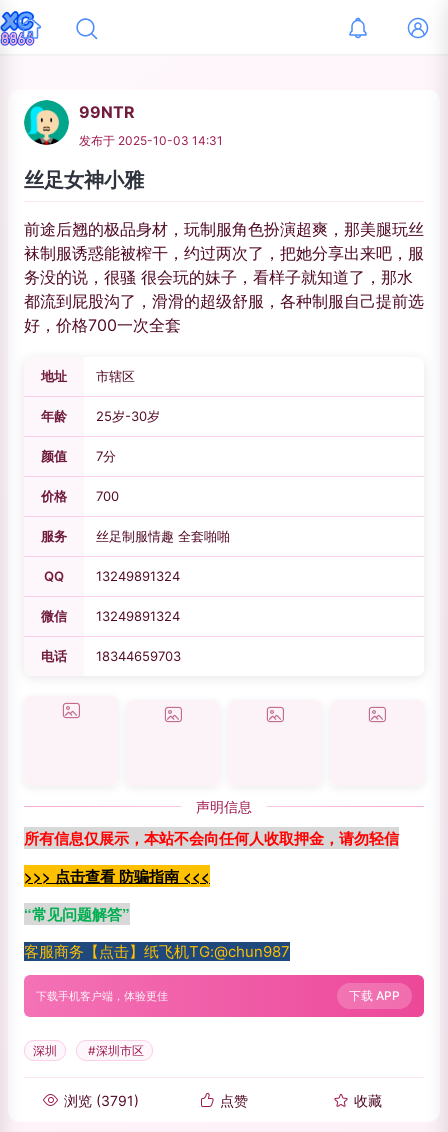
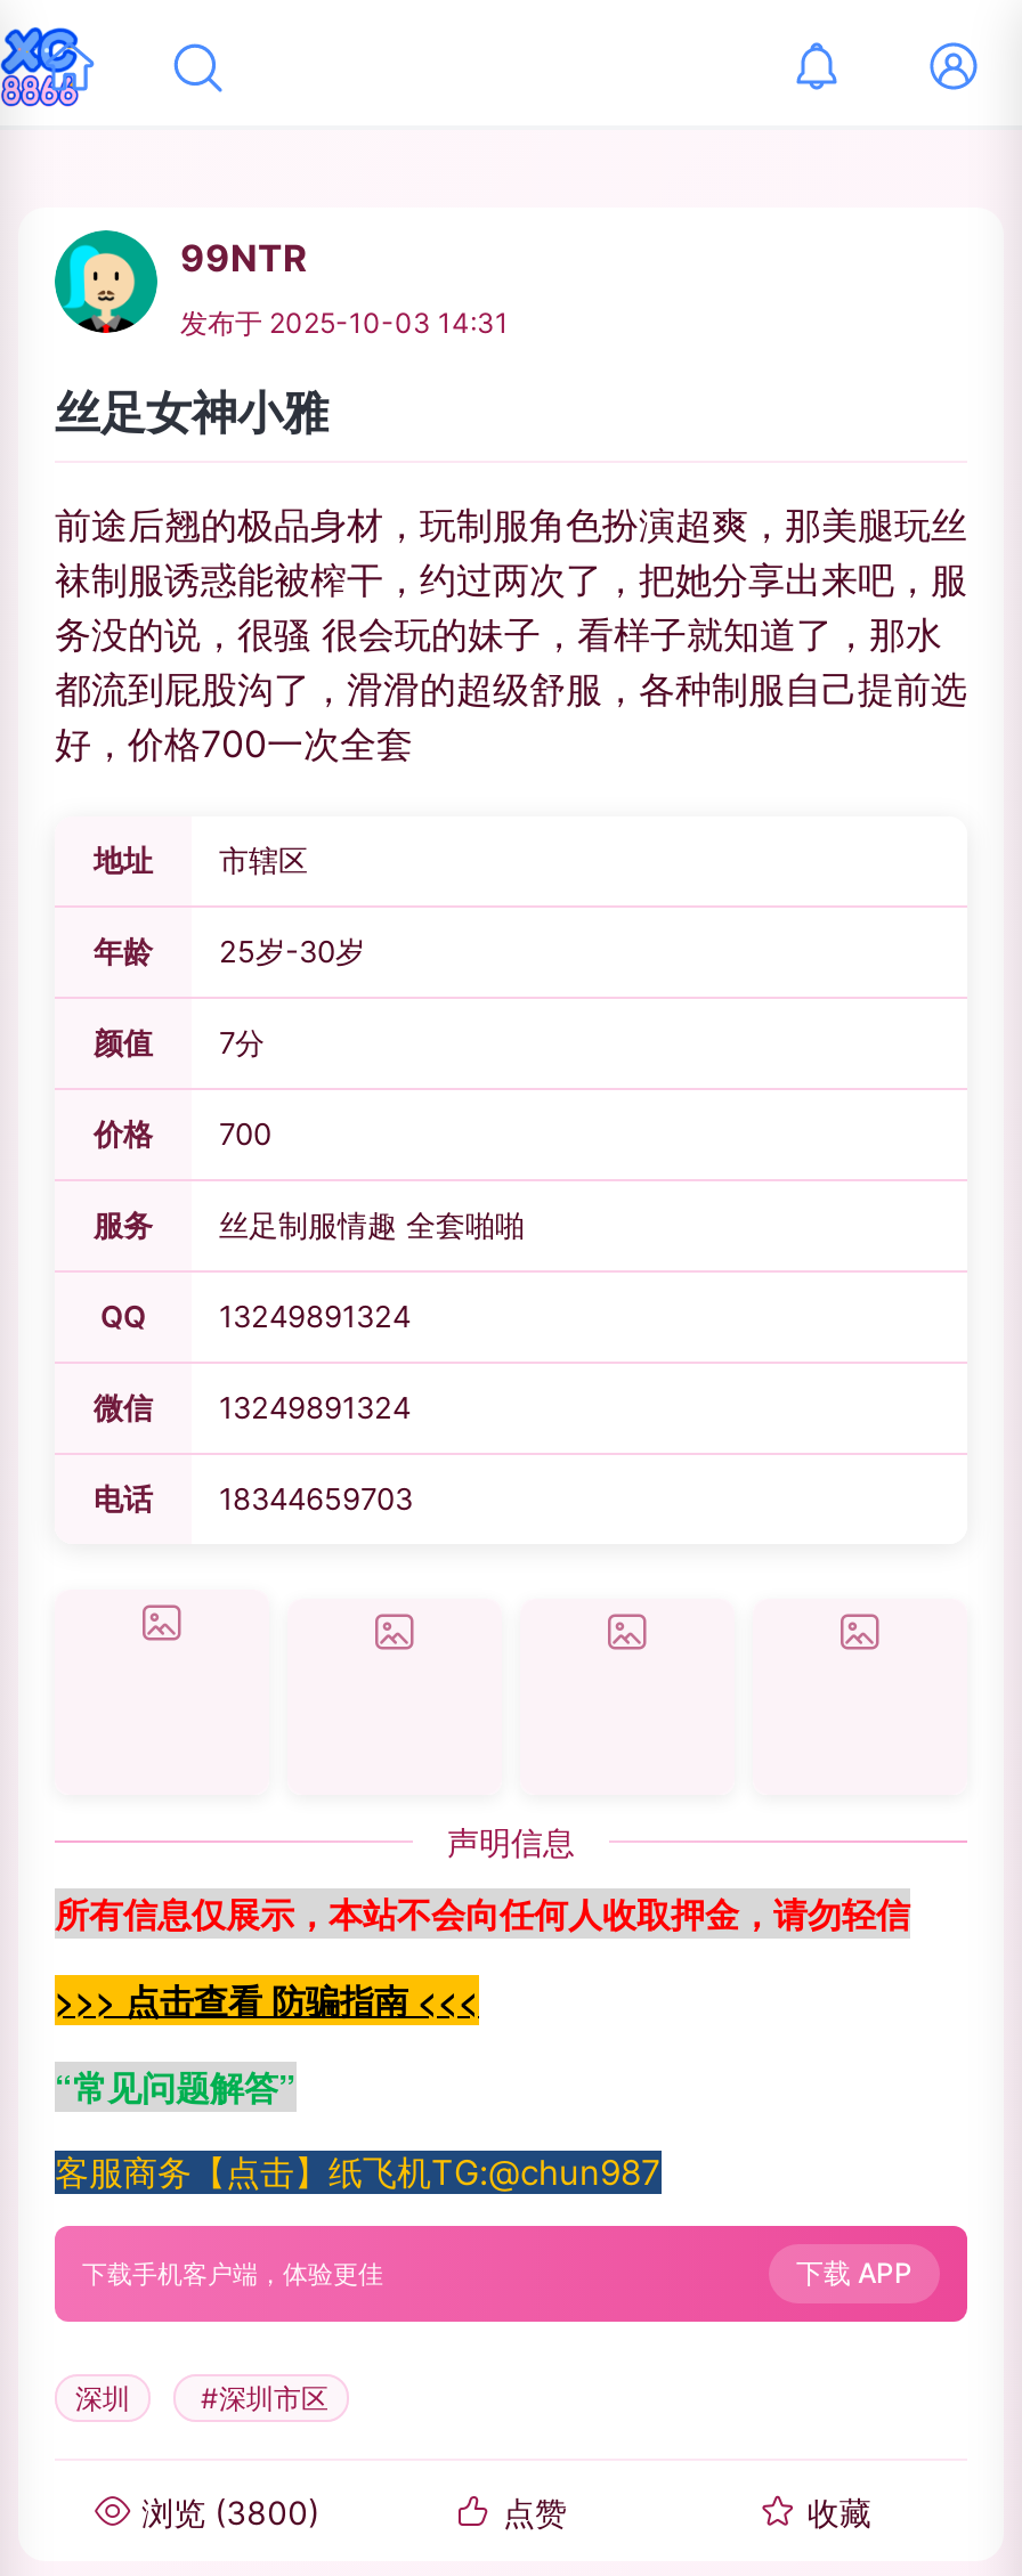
- 浏览(3791)
+ 浏览(3800)
